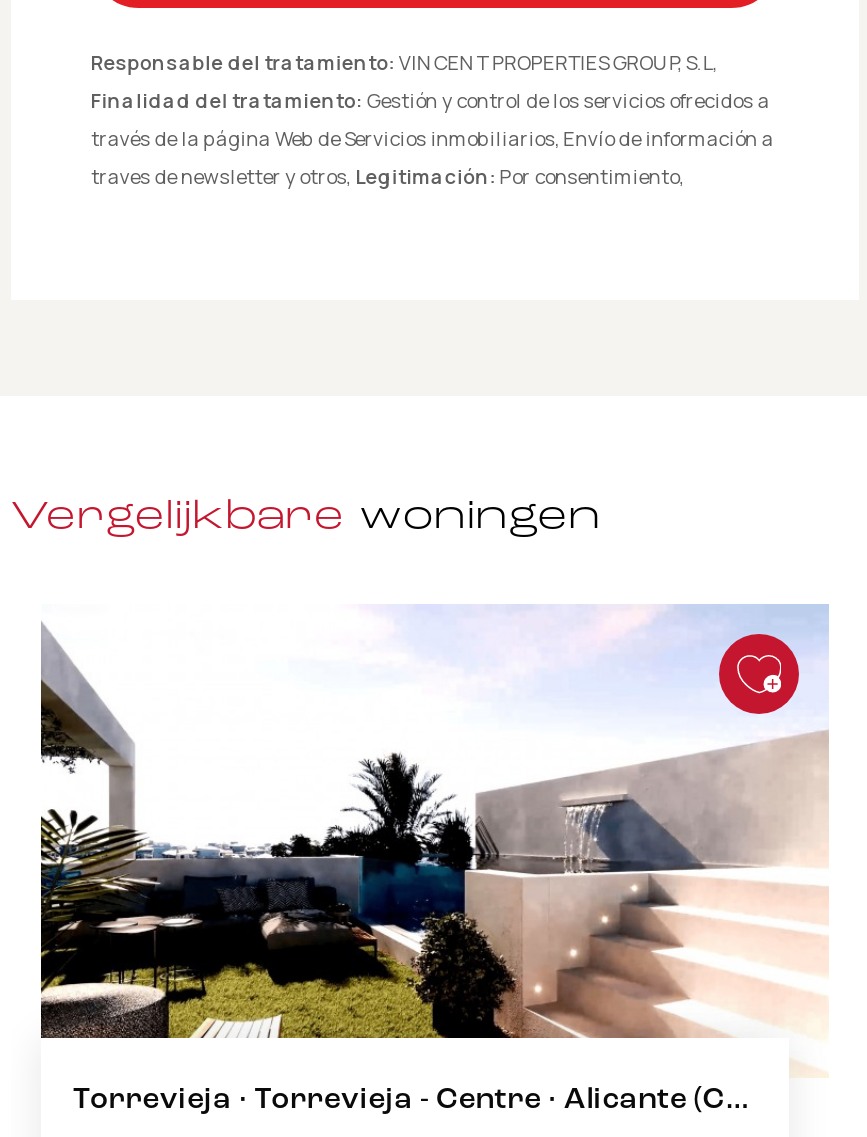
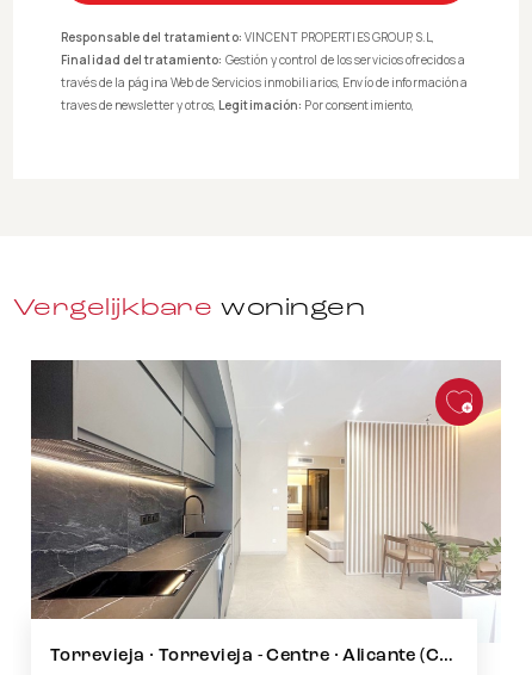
- [image]
+ [image]
